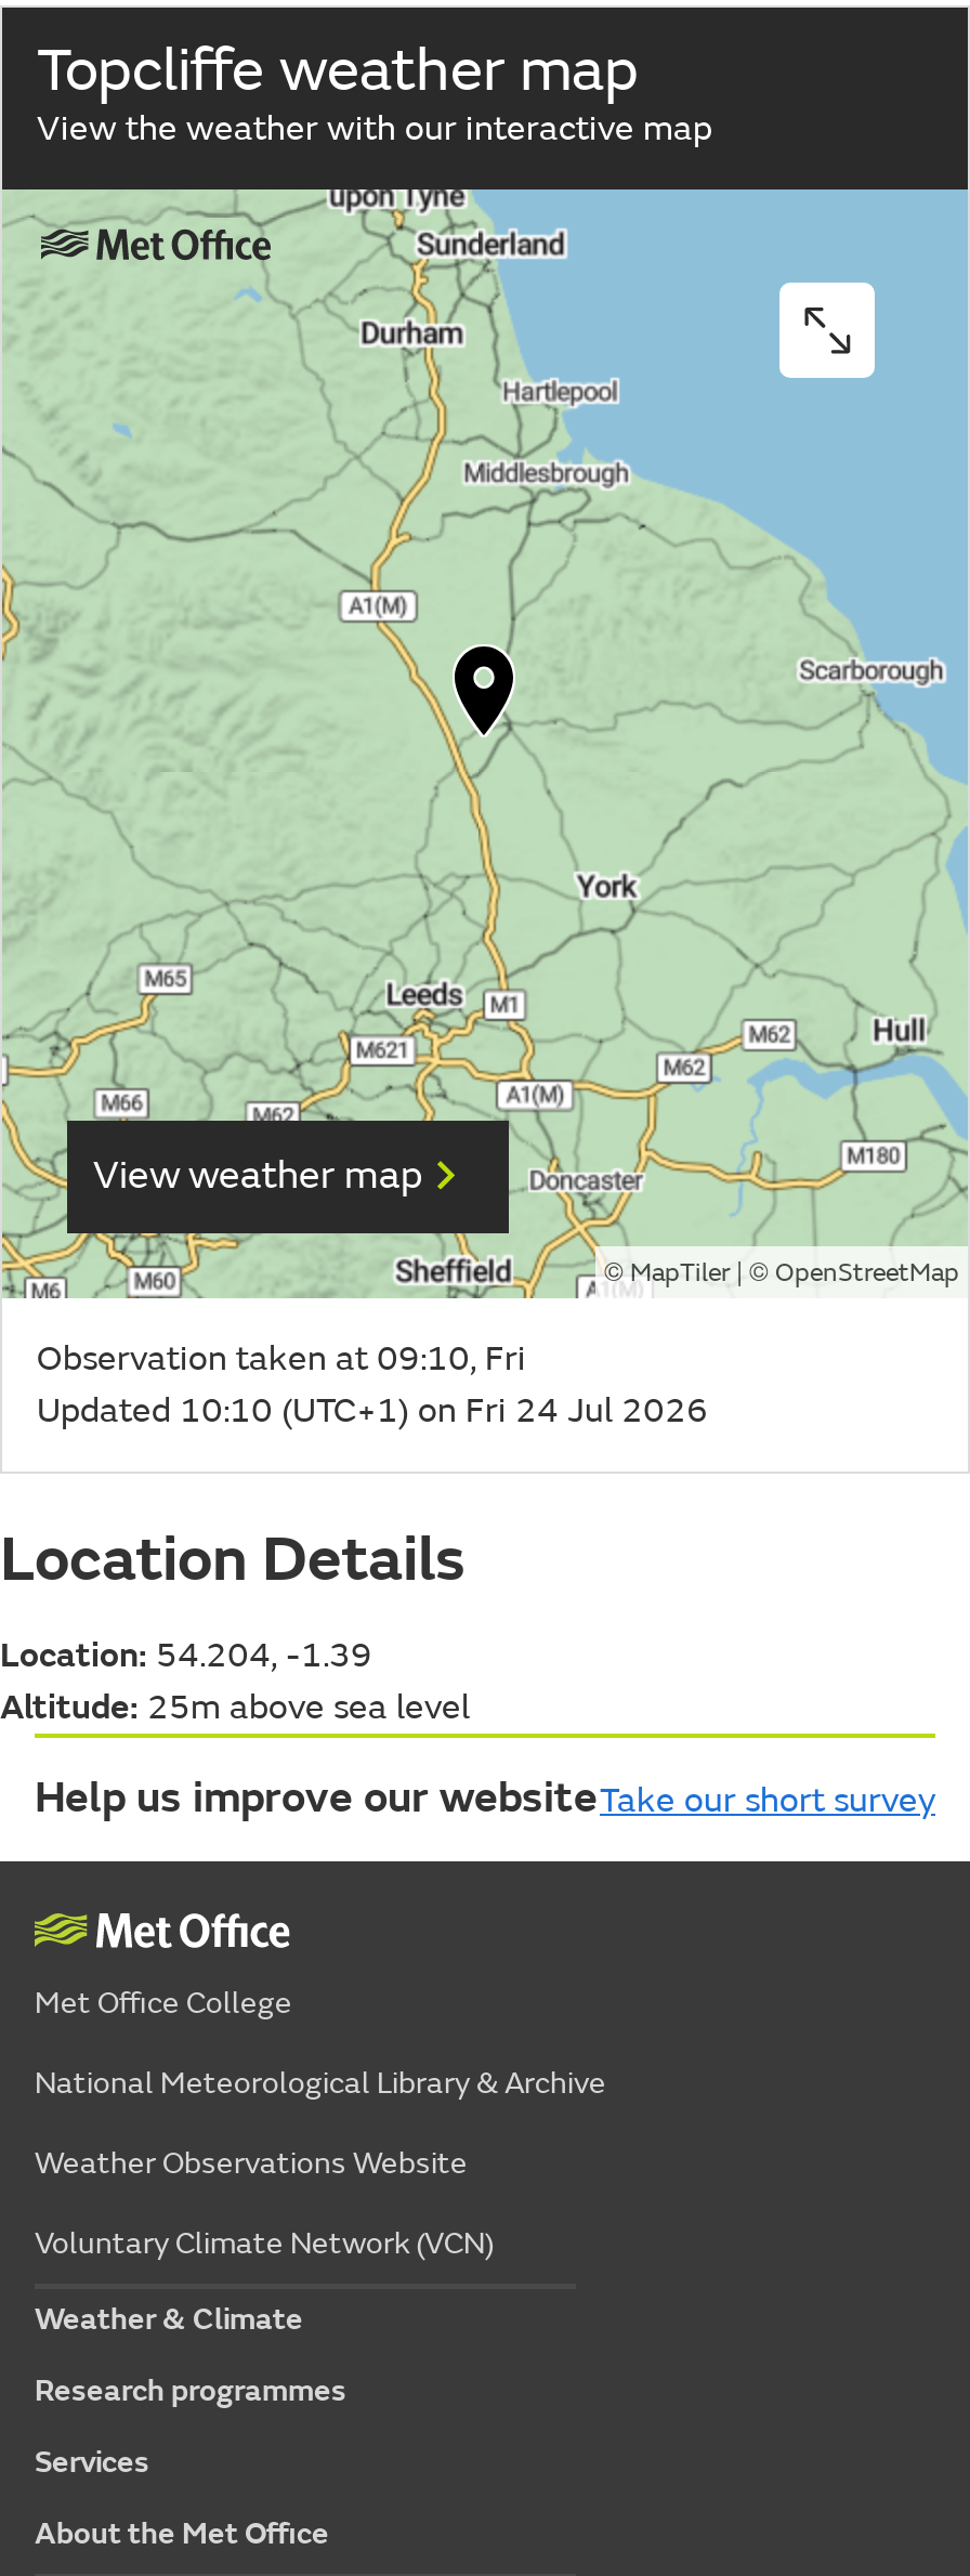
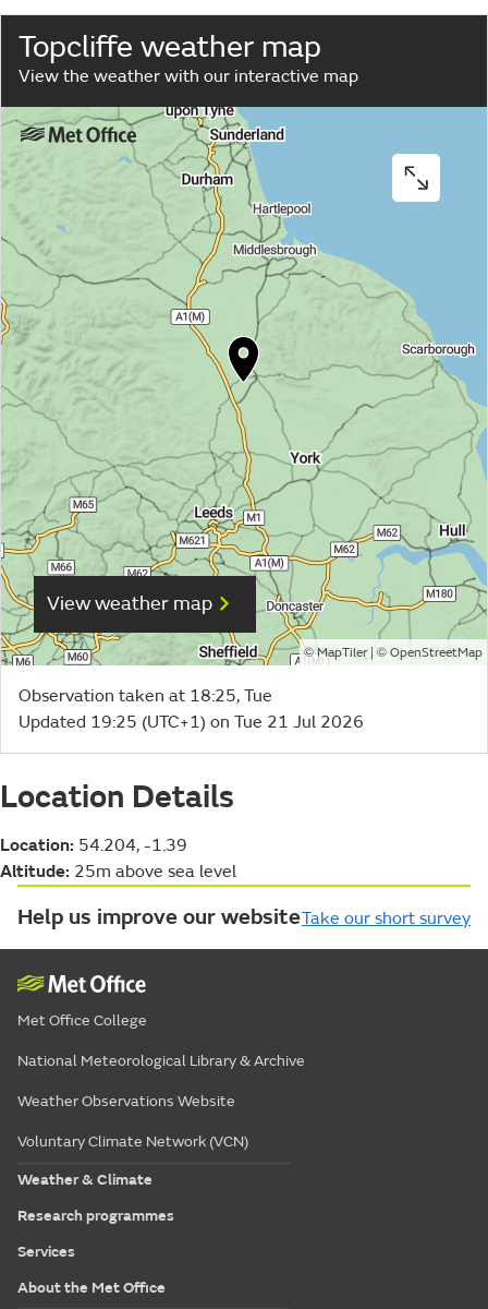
- Observation taken at 09:10, Fri
+ Observation taken at 18:25, Tue

- Updated 10:10 (UTC+1) on Fri 24 Jul 2026
+ Updated 19:25 (UTC+1) on Tue 21 Jul 2026
